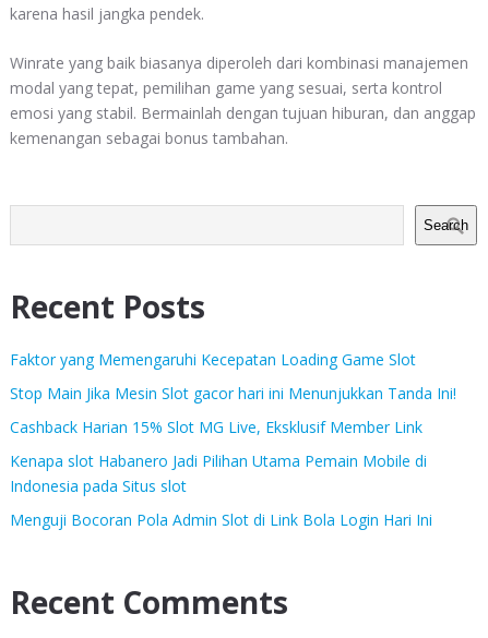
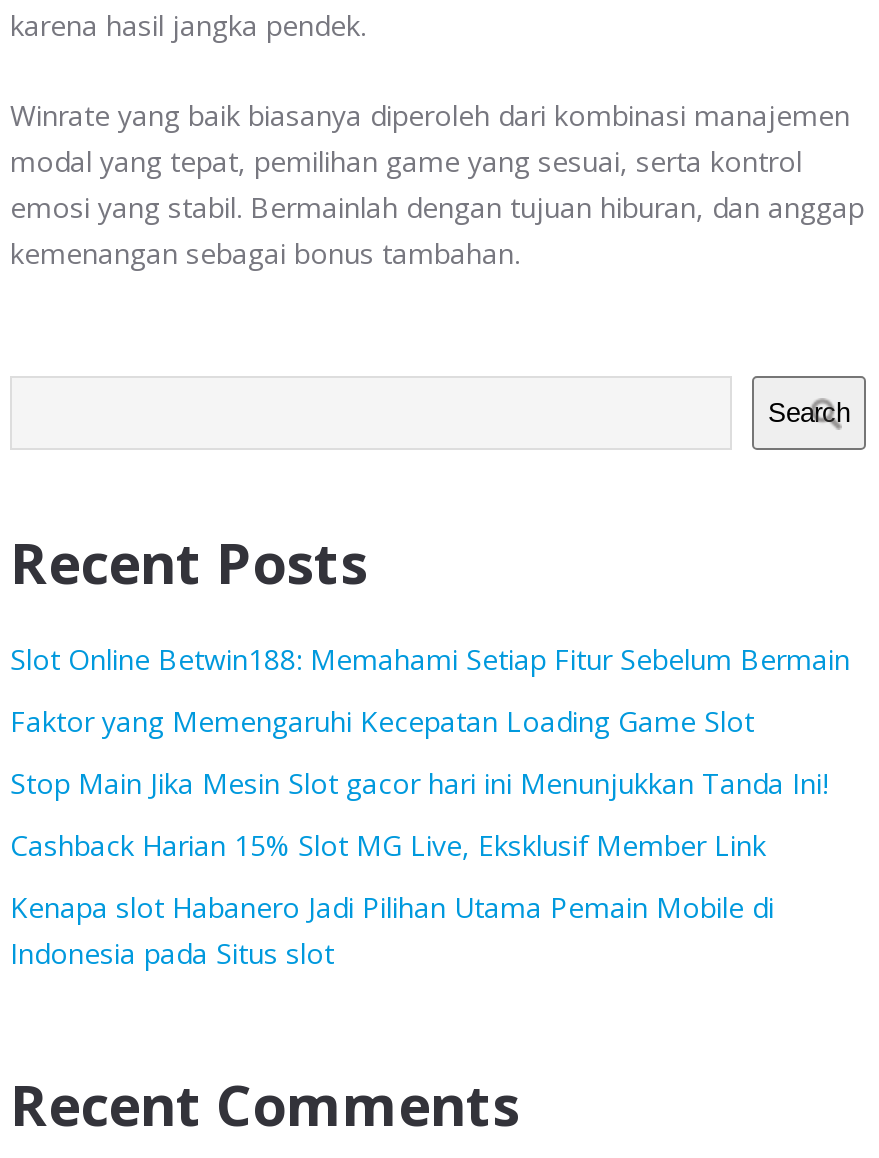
+ Slot Online Betwin188: Memahami Setiap Fitur Sebelum Bermain

moved down: Faktor yang Memengaruhi Kecepatan Loading Game Slot | Stop Main Jika Mesin Slot gacor hari ini Menunjukkan Tanda Ini! | Cashback Harian 15% Slot MG Live, Eksklusif Member Link | Kenapa slot Habanero Jadi Pilihan Utama Pemain Mobile di | Indonesia pada Situs slot

- Menguji Bocoran Pola Admin Slot di Link Bola Login Hari Ini
